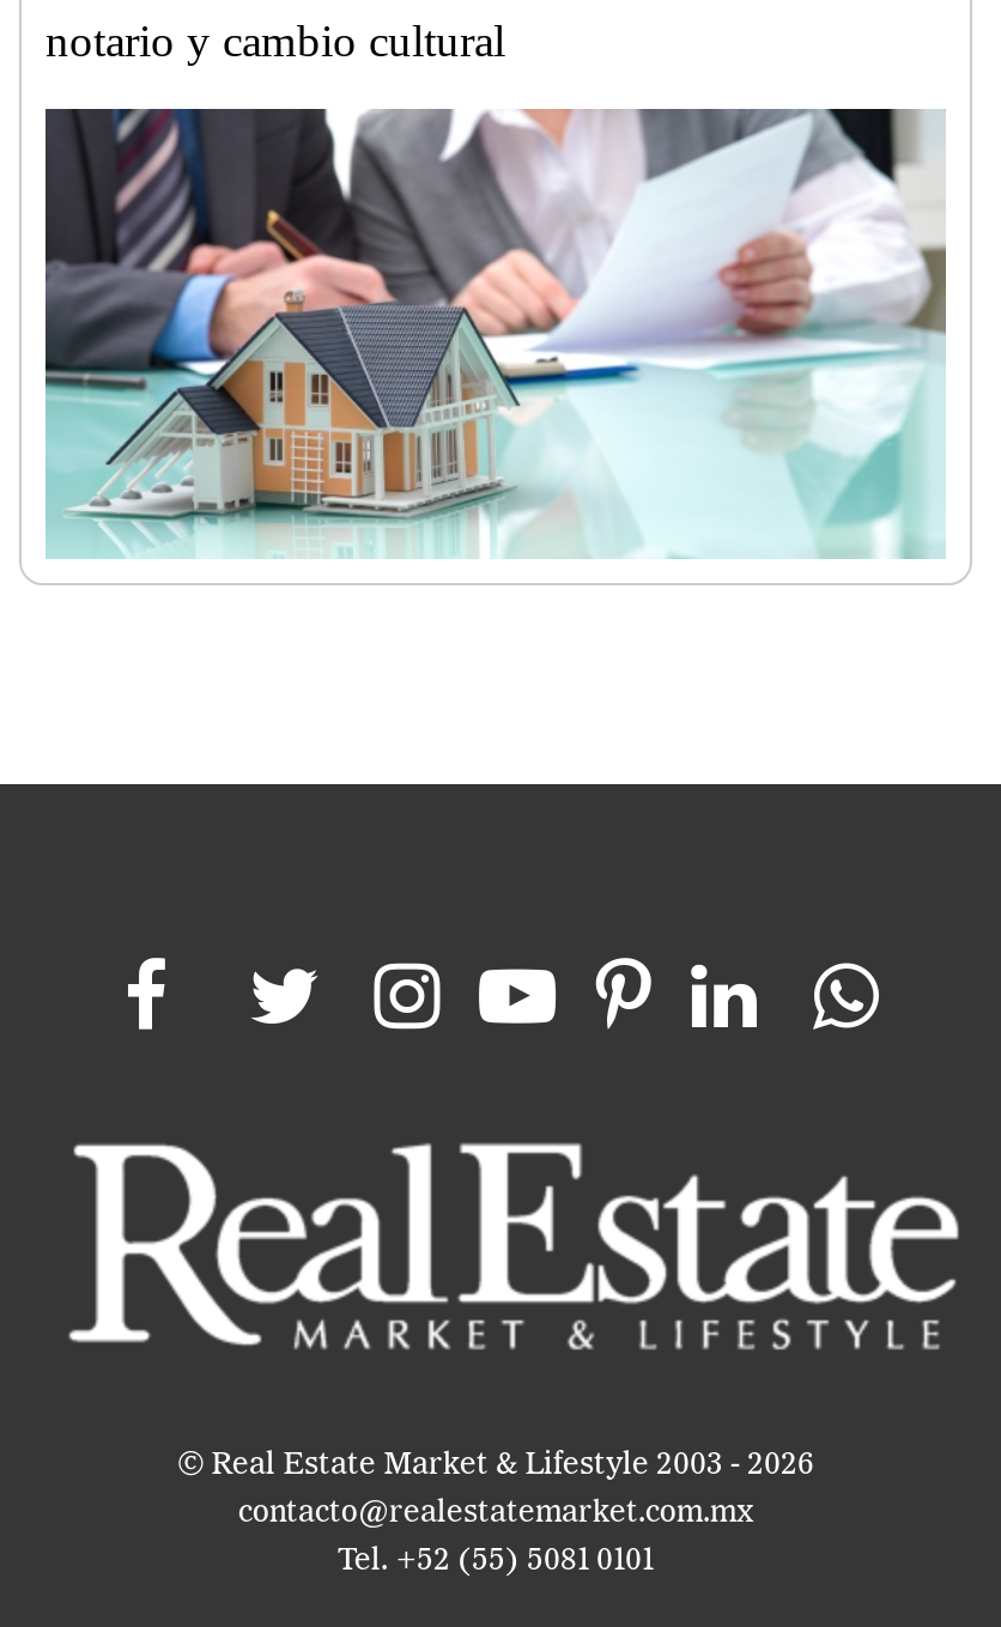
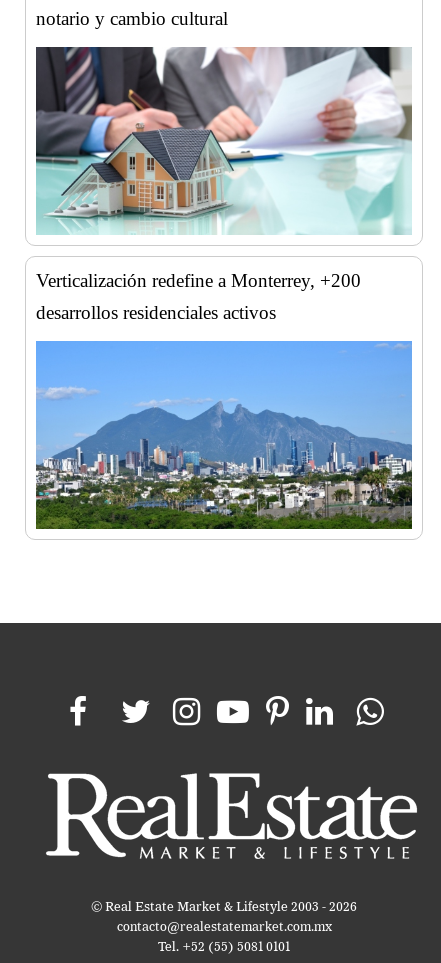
+ [image]

+ Verticalización redefine a Monterrey, +200
+ desarrollos residenciales activos
